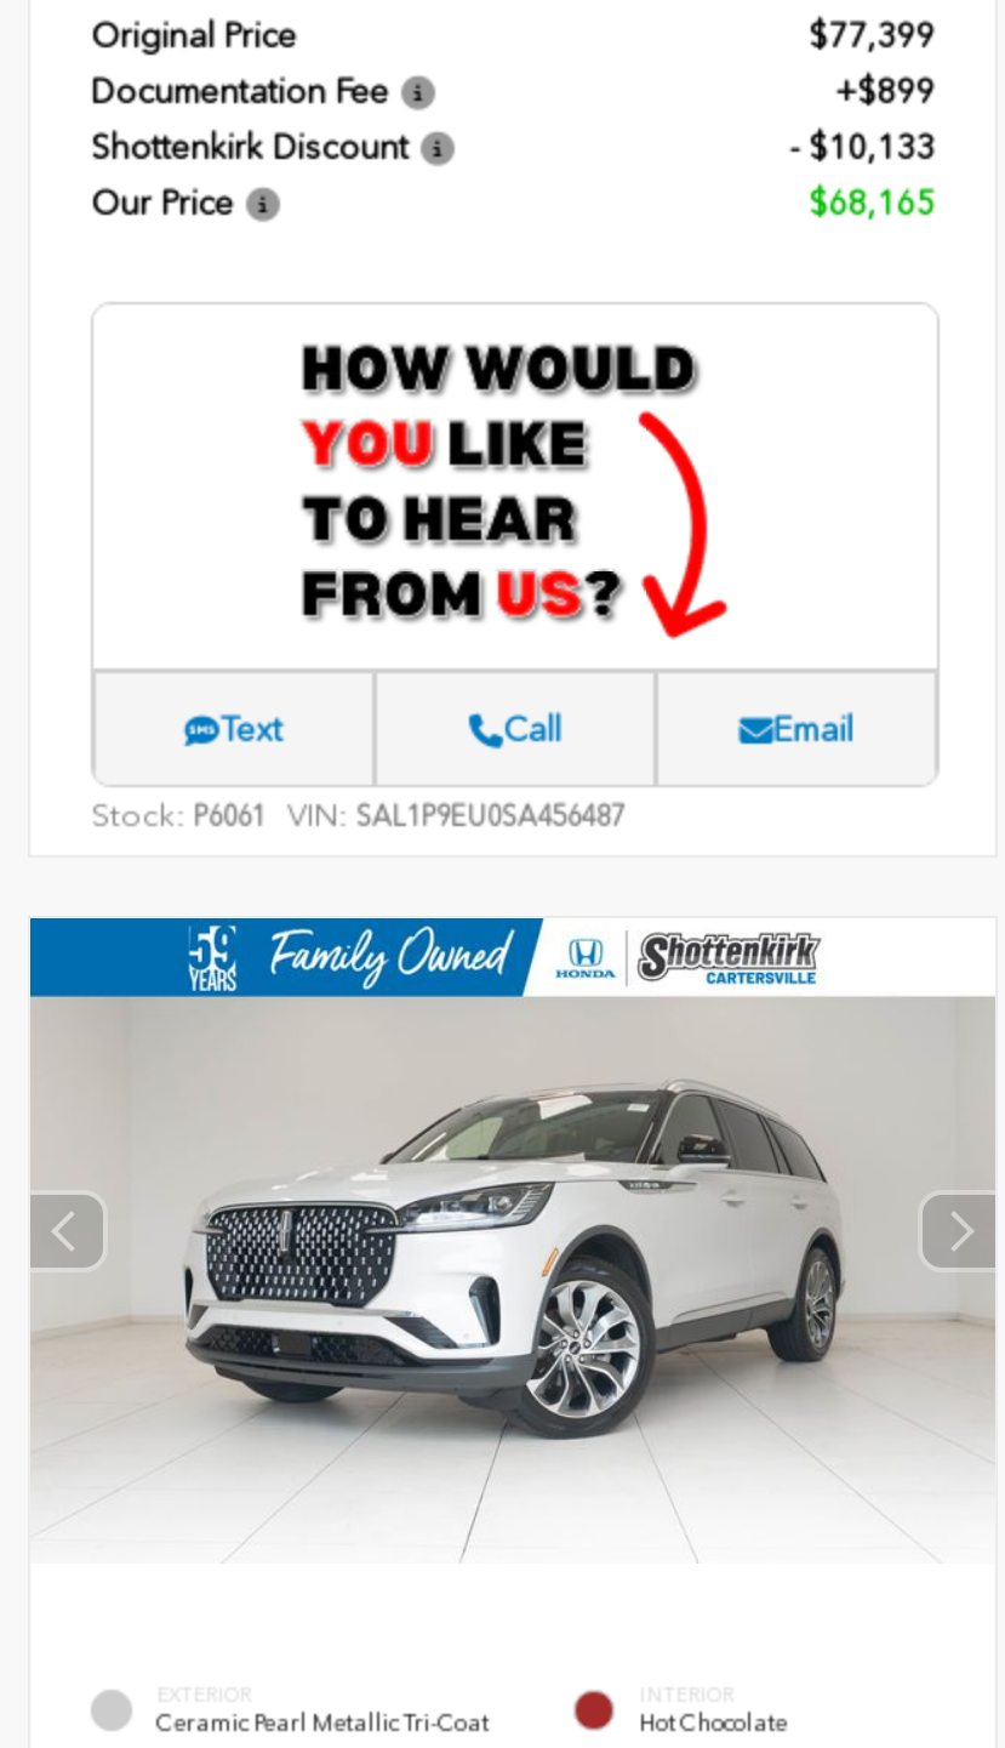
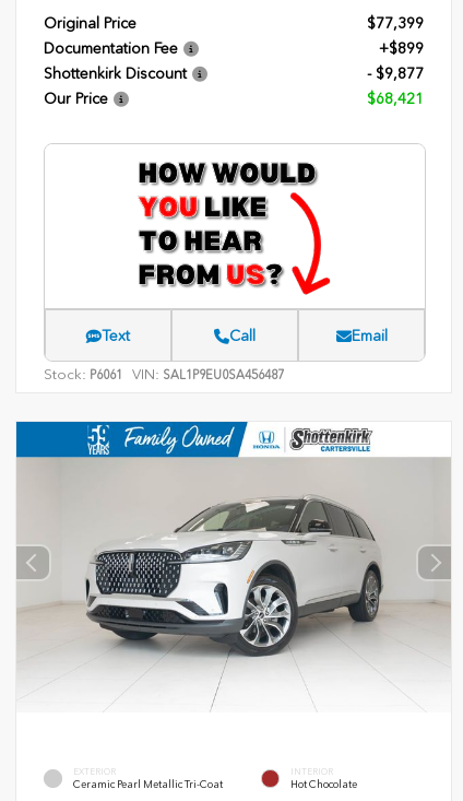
- - $10,133
+ - $9,877

- $68,165
+ $68,421
